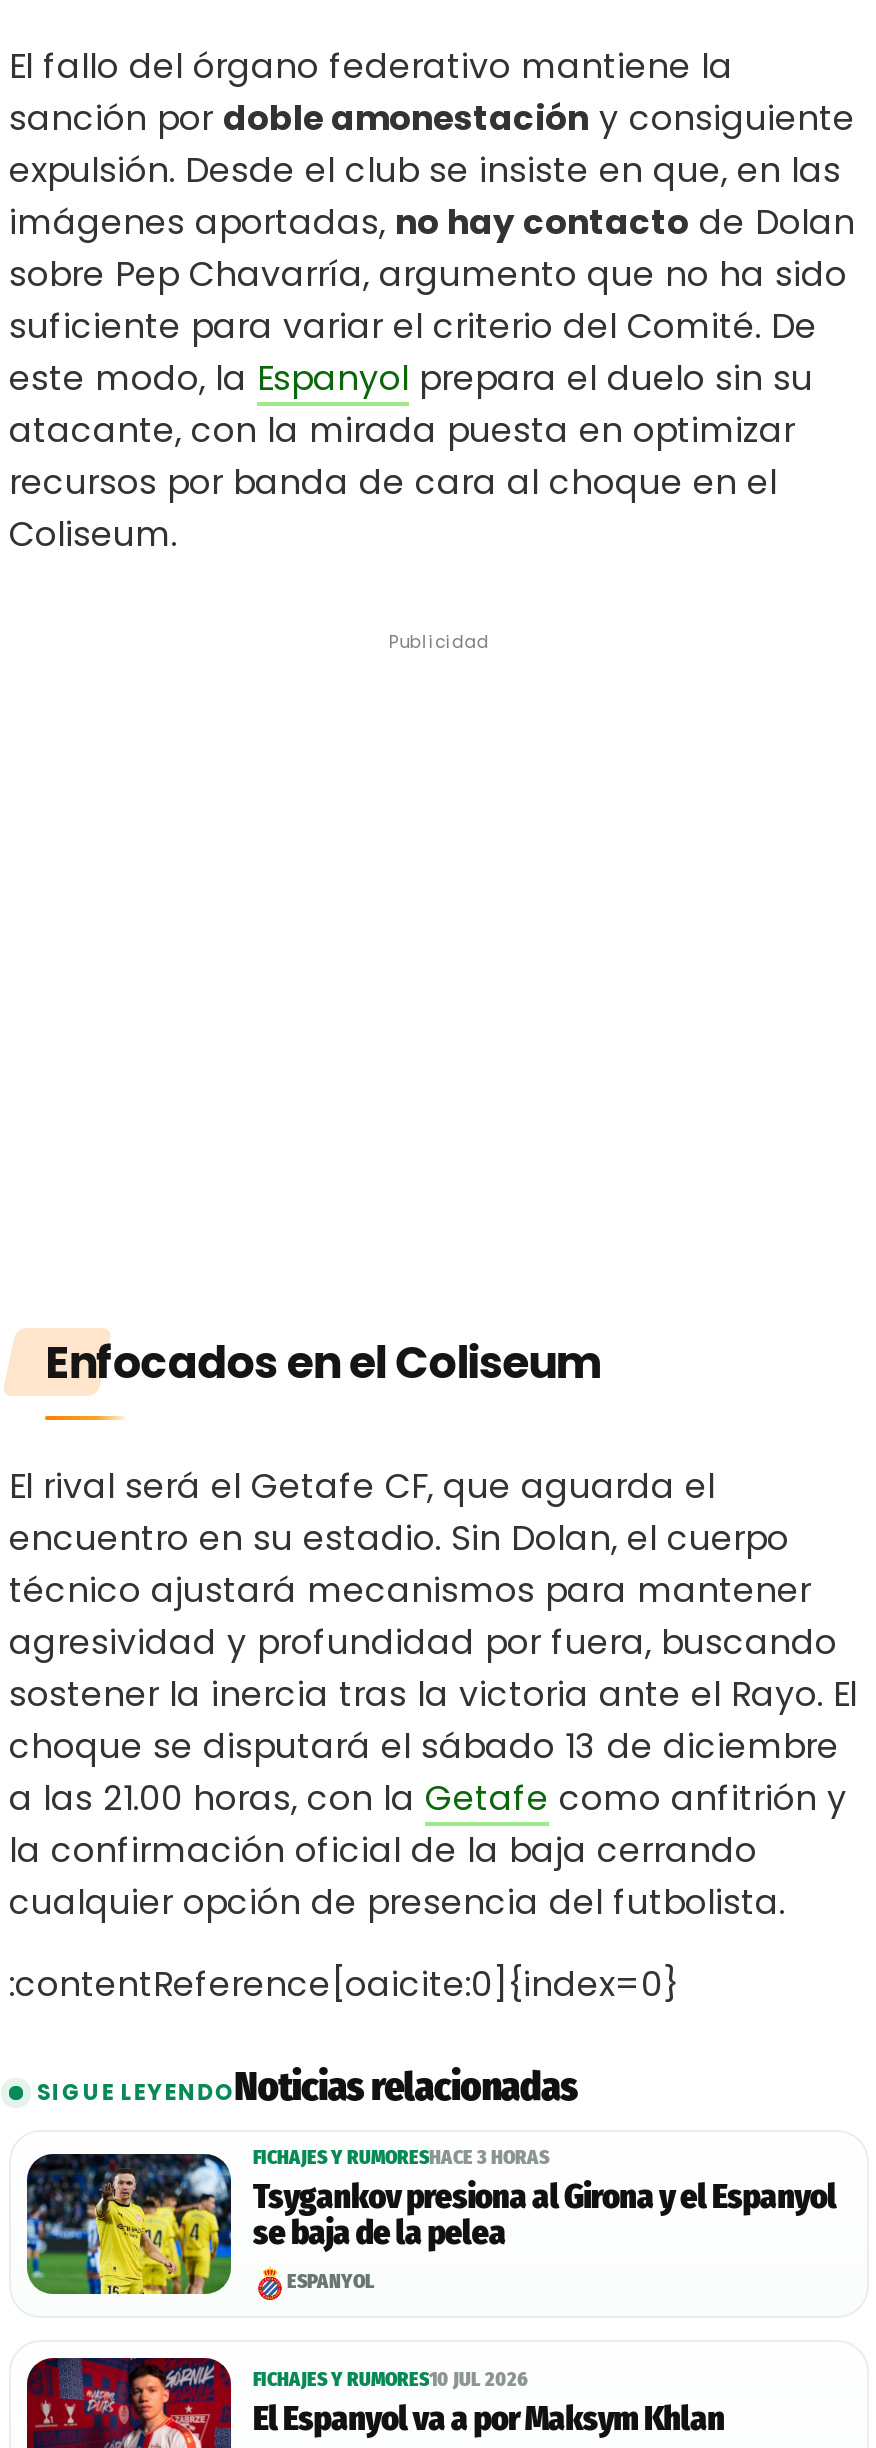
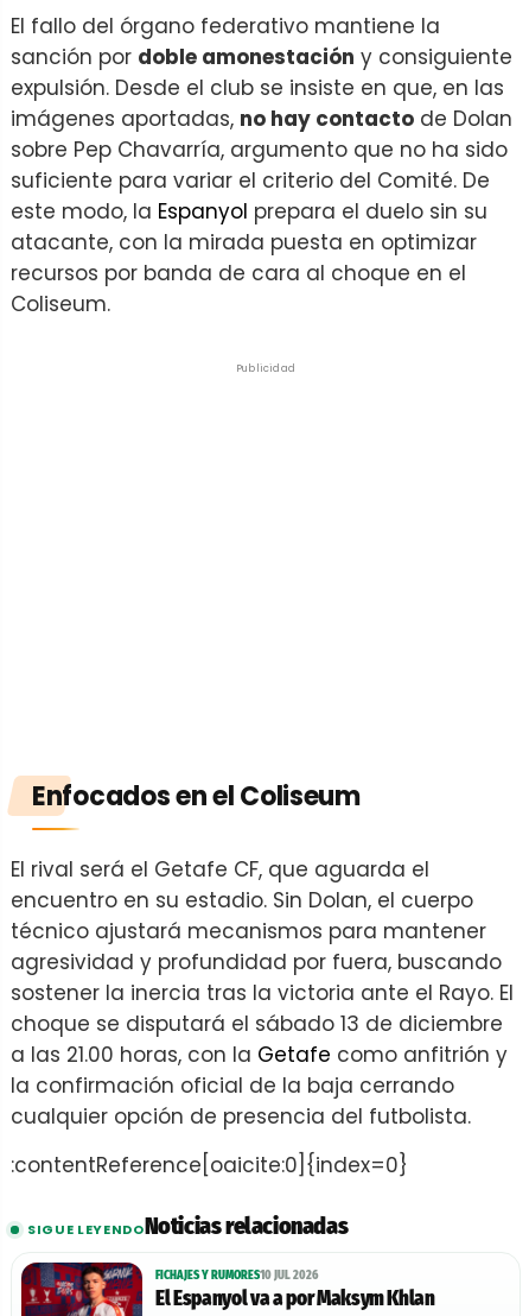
- [image]
- FICHAJES Y RUMORESHACE 3 HORAS
- Tsygankov presiona al Girona y el Espanyol
- se baja de la pelea
- ESPANYOL
